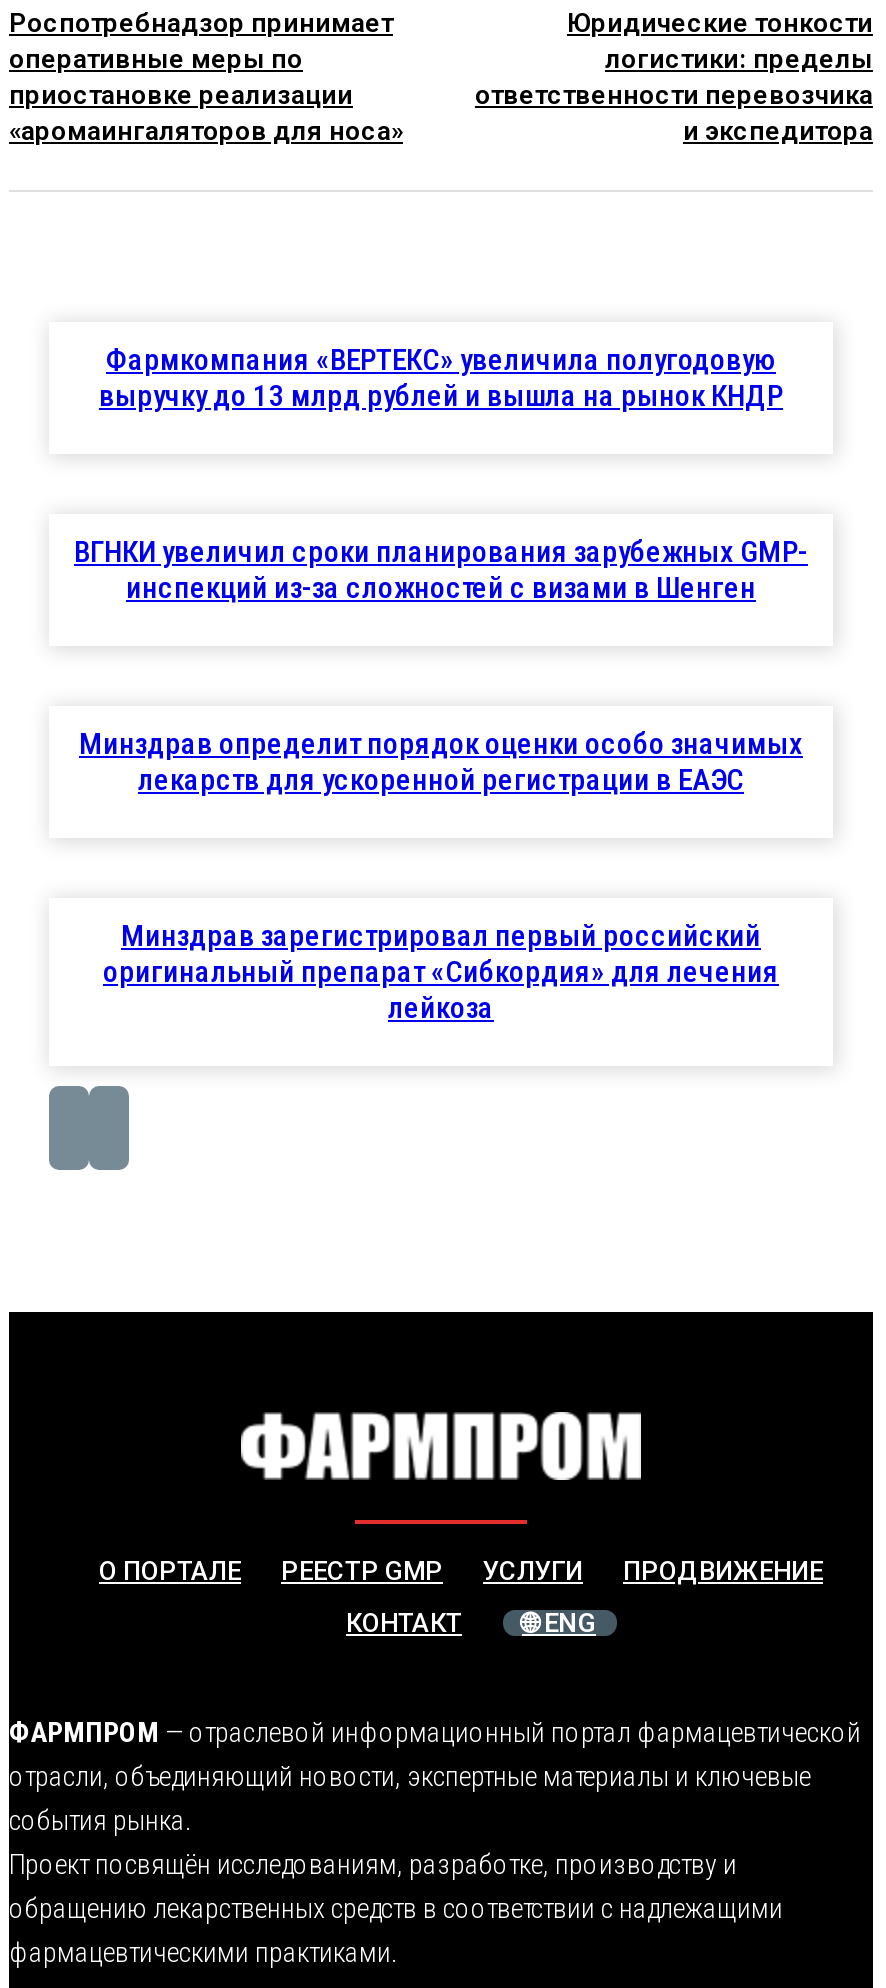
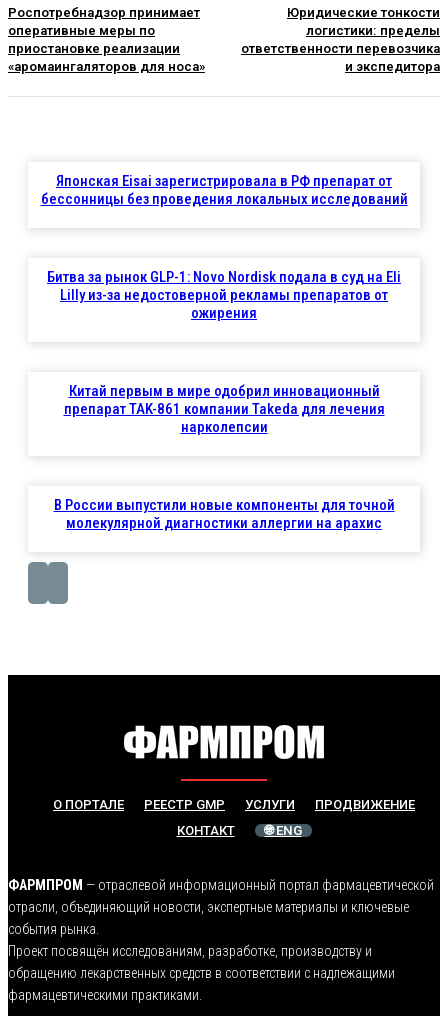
- Фармкомпания «ВЕРТЕКС» увеличила полугодовую
- выручку до 13 млрд рублей и вышла на рынок КНДР
+ Японская Eisai зарегистрировала в РФ препарат от
+ бессонницы без проведения локальных исследований

- ВГНКИ увеличил сроки планирования зарубежных GMP-
- инспекций из-за сложностей с визами в Шенген
+ Битва за рынок GLP-1: Novo Nordisk подала в суд на Eli
+ Lilly из-за недостоверной рекламы препаратов от
+ ожирения

- Минздрав определит порядок оценки особо значимых
- лекарств для ускоренной регистрации в ЕАЭС
+ Китай первым в мире одобрил инновационный
+ препарат TAK-861 компании Takeda для лечения
+ нарколепсии

- Минздрав зарегистрировал первый российский
- оригинальный препарат «Сибкордия» для лечения
- лейкоза
+ В России выпустили новые компоненты для точной
+ молекулярной диагностики аллергии на арахис
